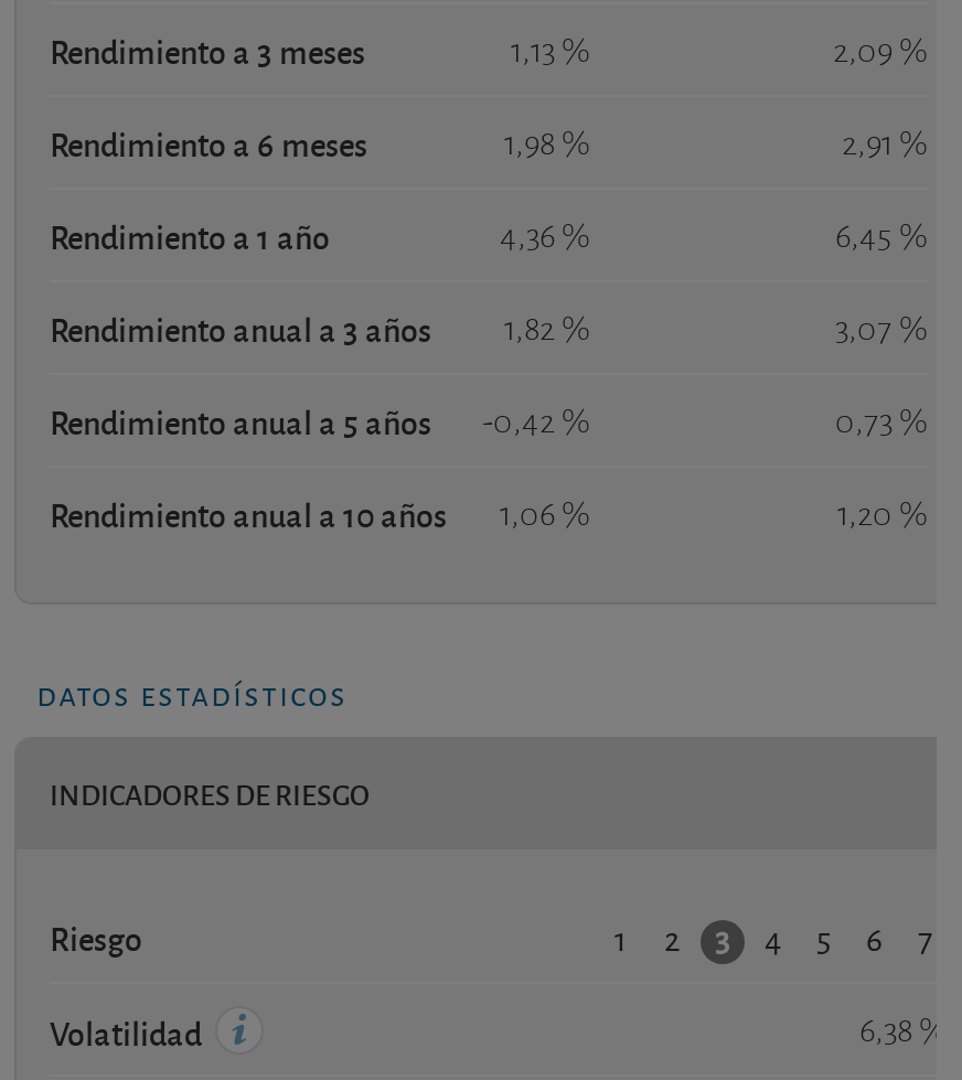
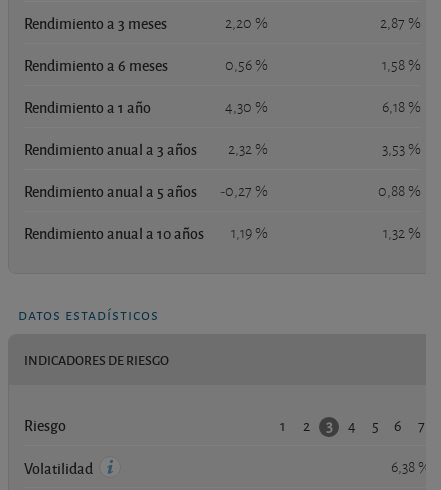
- 1,13 %
+ 2,20 %

- 2,09 %
+ 2,87 %

- 1,98 %
+ 0,56 %

- 2,91 %
+ 1,58 %

- 4,36 %
+ 4,30 %

- 6,45 %
+ 6,18 %

- Rendimiento anual a 3 años 1,82 %
+ Rendimiento anual a 3 años 2,32 %

- 3,07 %
+ 3,53 %

- Rendimiento anual a 5 años -0,42 %
+ Rendimiento anual a 5 años -0,27 %

- 0,73 %
+ 0,88 %

- Rendimiento anual a 10 años 1,06 %
+ Rendimiento anual a 10 años 1,19 %

- 1,20 %
+ 1,32 %
